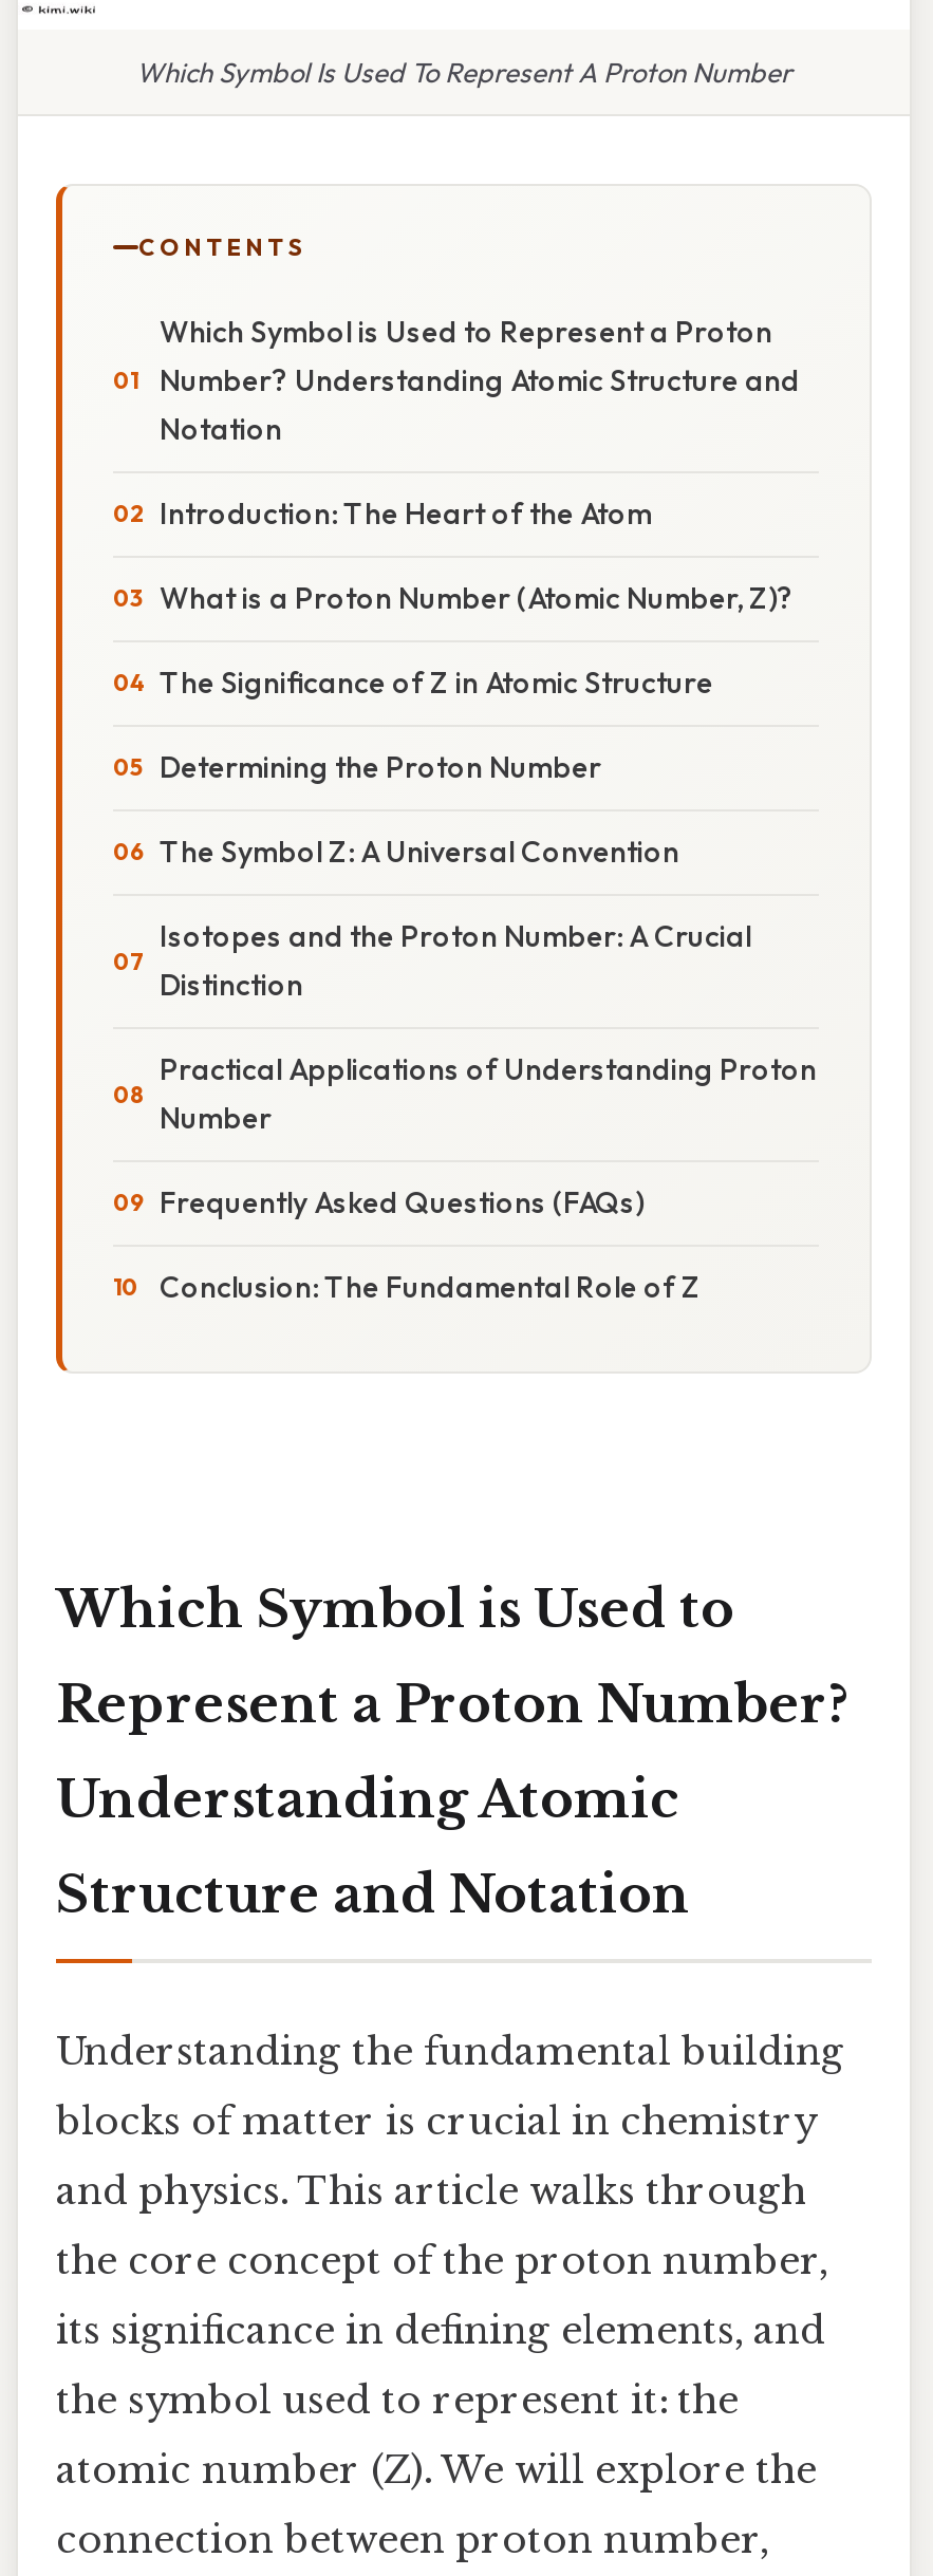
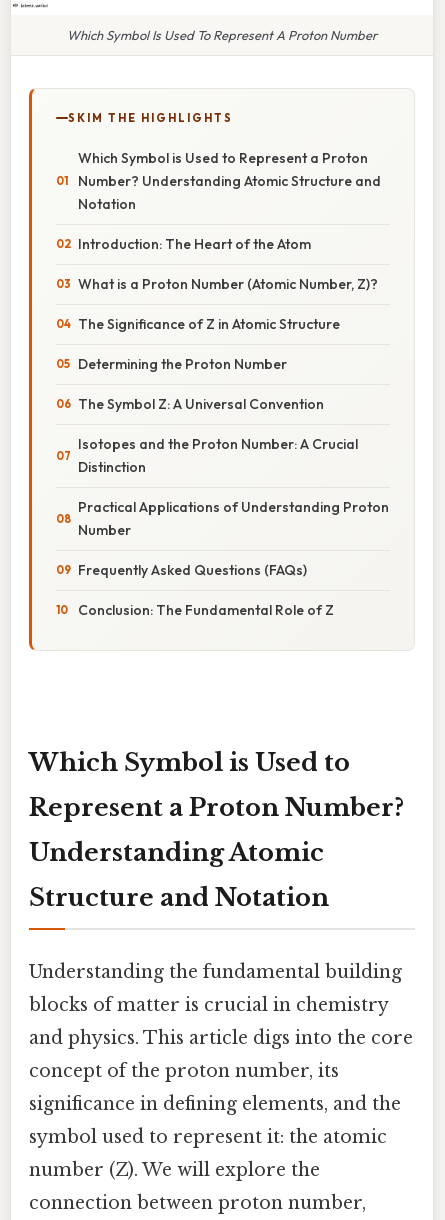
- CONTENTS
+ SKIM THE HIGHLIGHTS

- and physics. This article walks through
+ and physics. This article digs into the core

- the core concept of the proton number,
+ concept of the proton number, its

- its significance in defining elements, and
+ significance in defining elements, and the

- the symbol used to represent it: the
+ symbol used to represent it: the atomic

- atomic number (Z). We will explore the
+ number (Z). We will explore the
